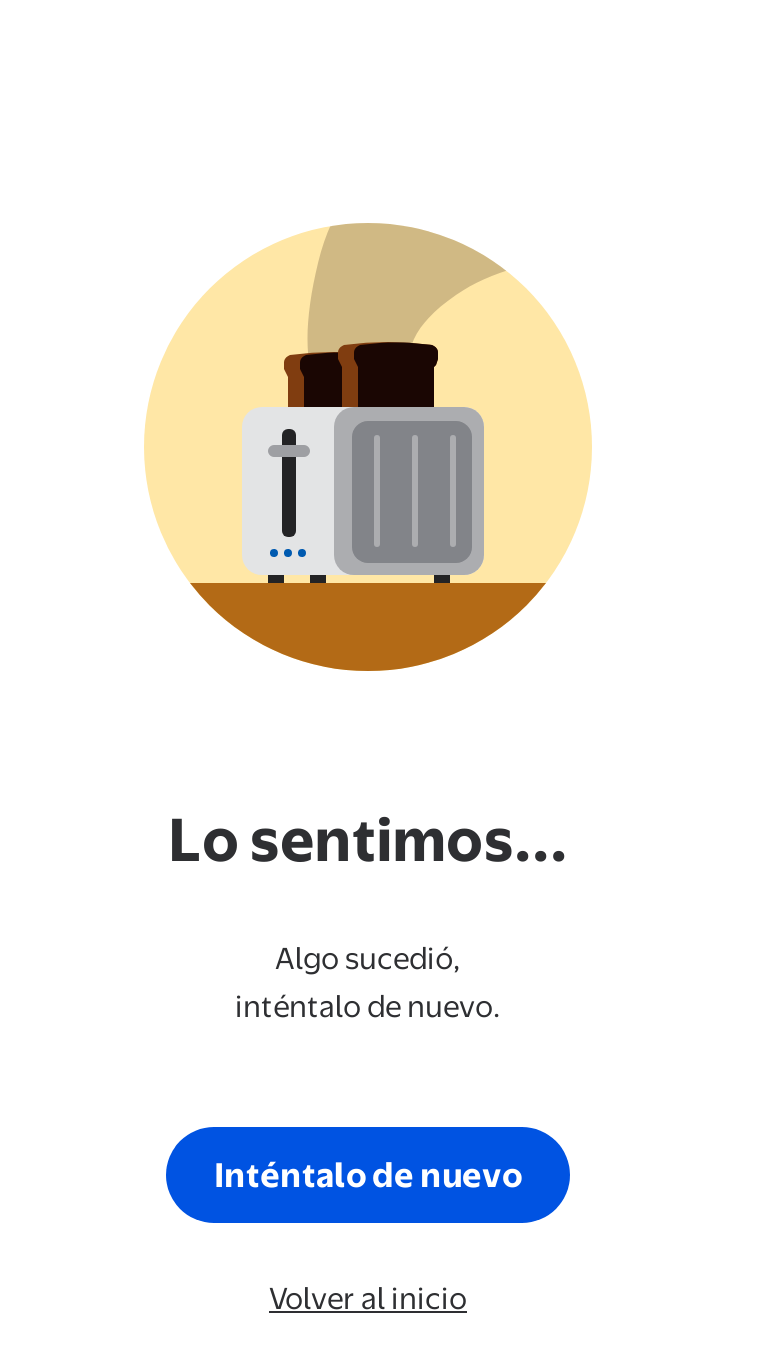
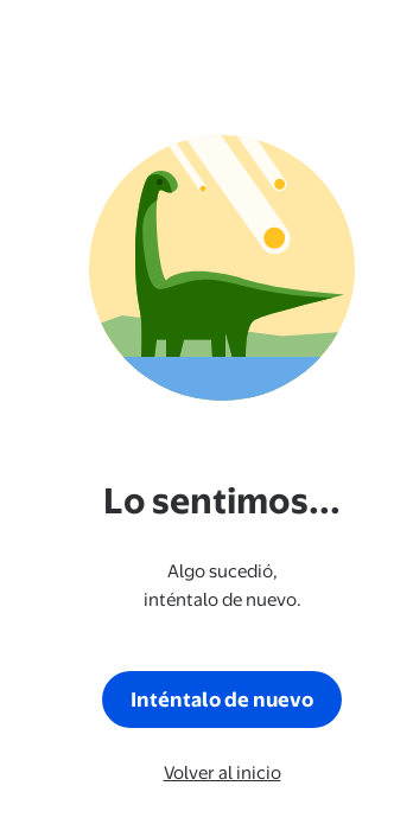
- [image]
+ [image]
